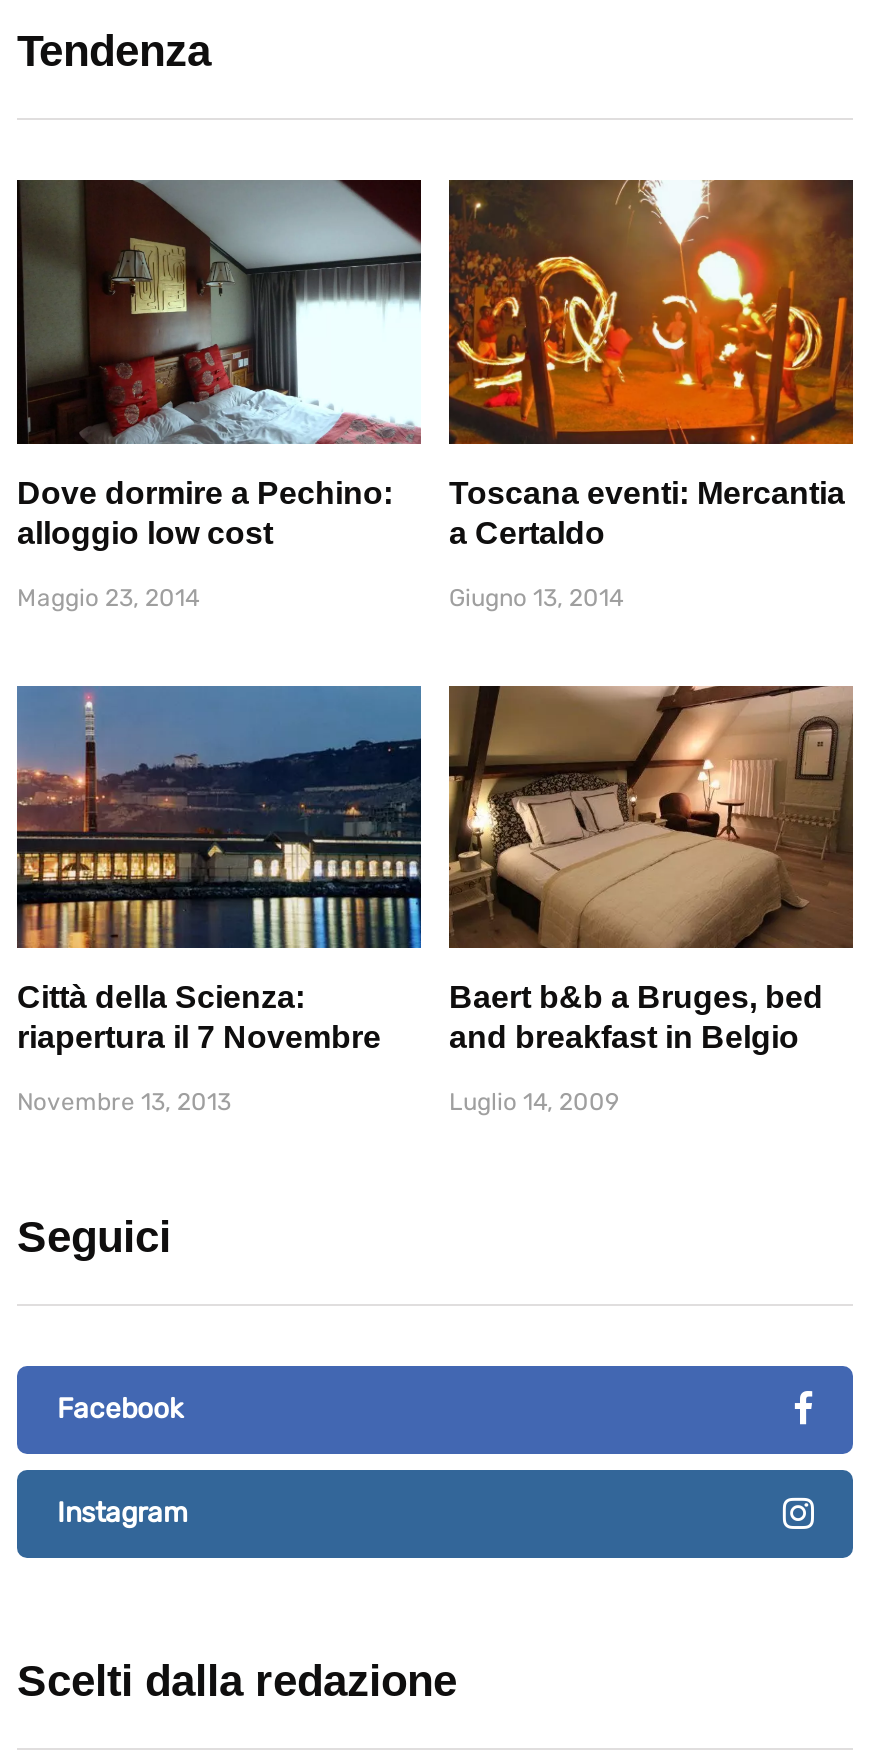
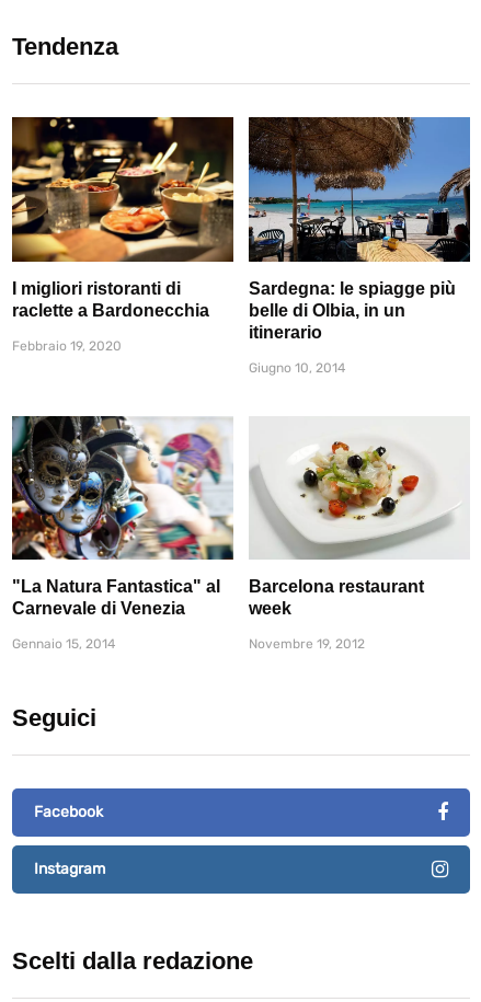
- [image]
- Dove dormire a Pechino:
- alloggio low cost
+ [image]
+ I migliori ristoranti di
+ raclette a Bardonecchia

- [image]
- Toscana eventi: Mercantia
- a Certaldo
+ [image]
+ Sardegna: le spiagge più
+ belle di Olbia, in un
+ itinerario

- Maggio 23, 2014
+ Febbraio 19, 2020

- Giugno 13, 2014
+ Giugno 10, 2014

- [image]
- Città della Scienza:
- riapertura il 7 Novembre
+ [image]
+ "La Natura Fantastica" al
+ Carnevale di Venezia

- [image]
- Baert b&b a Bruges, bed
- and breakfast in Belgio
+ [image]
+ Barcelona restaurant
+ week

- Novembre 13, 2013
+ Gennaio 15, 2014

- Luglio 14, 2009
+ Novembre 19, 2012
